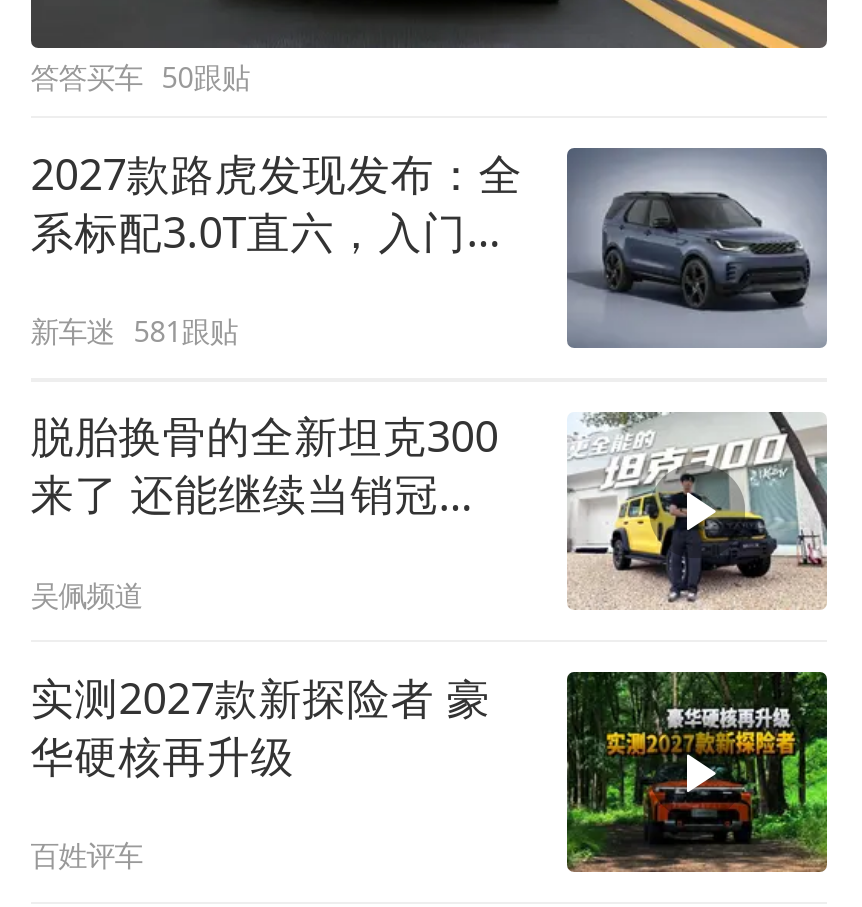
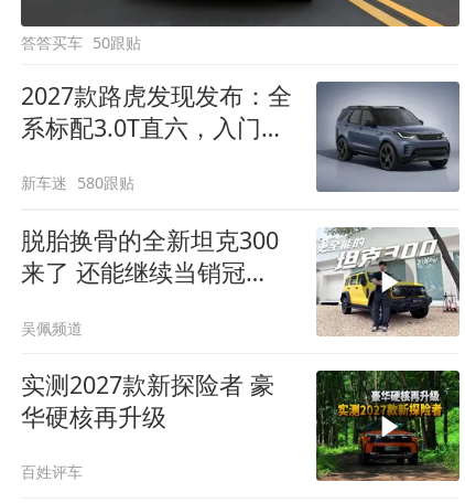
- 新车迷 581跟贴
+ 新车迷 580跟贴
